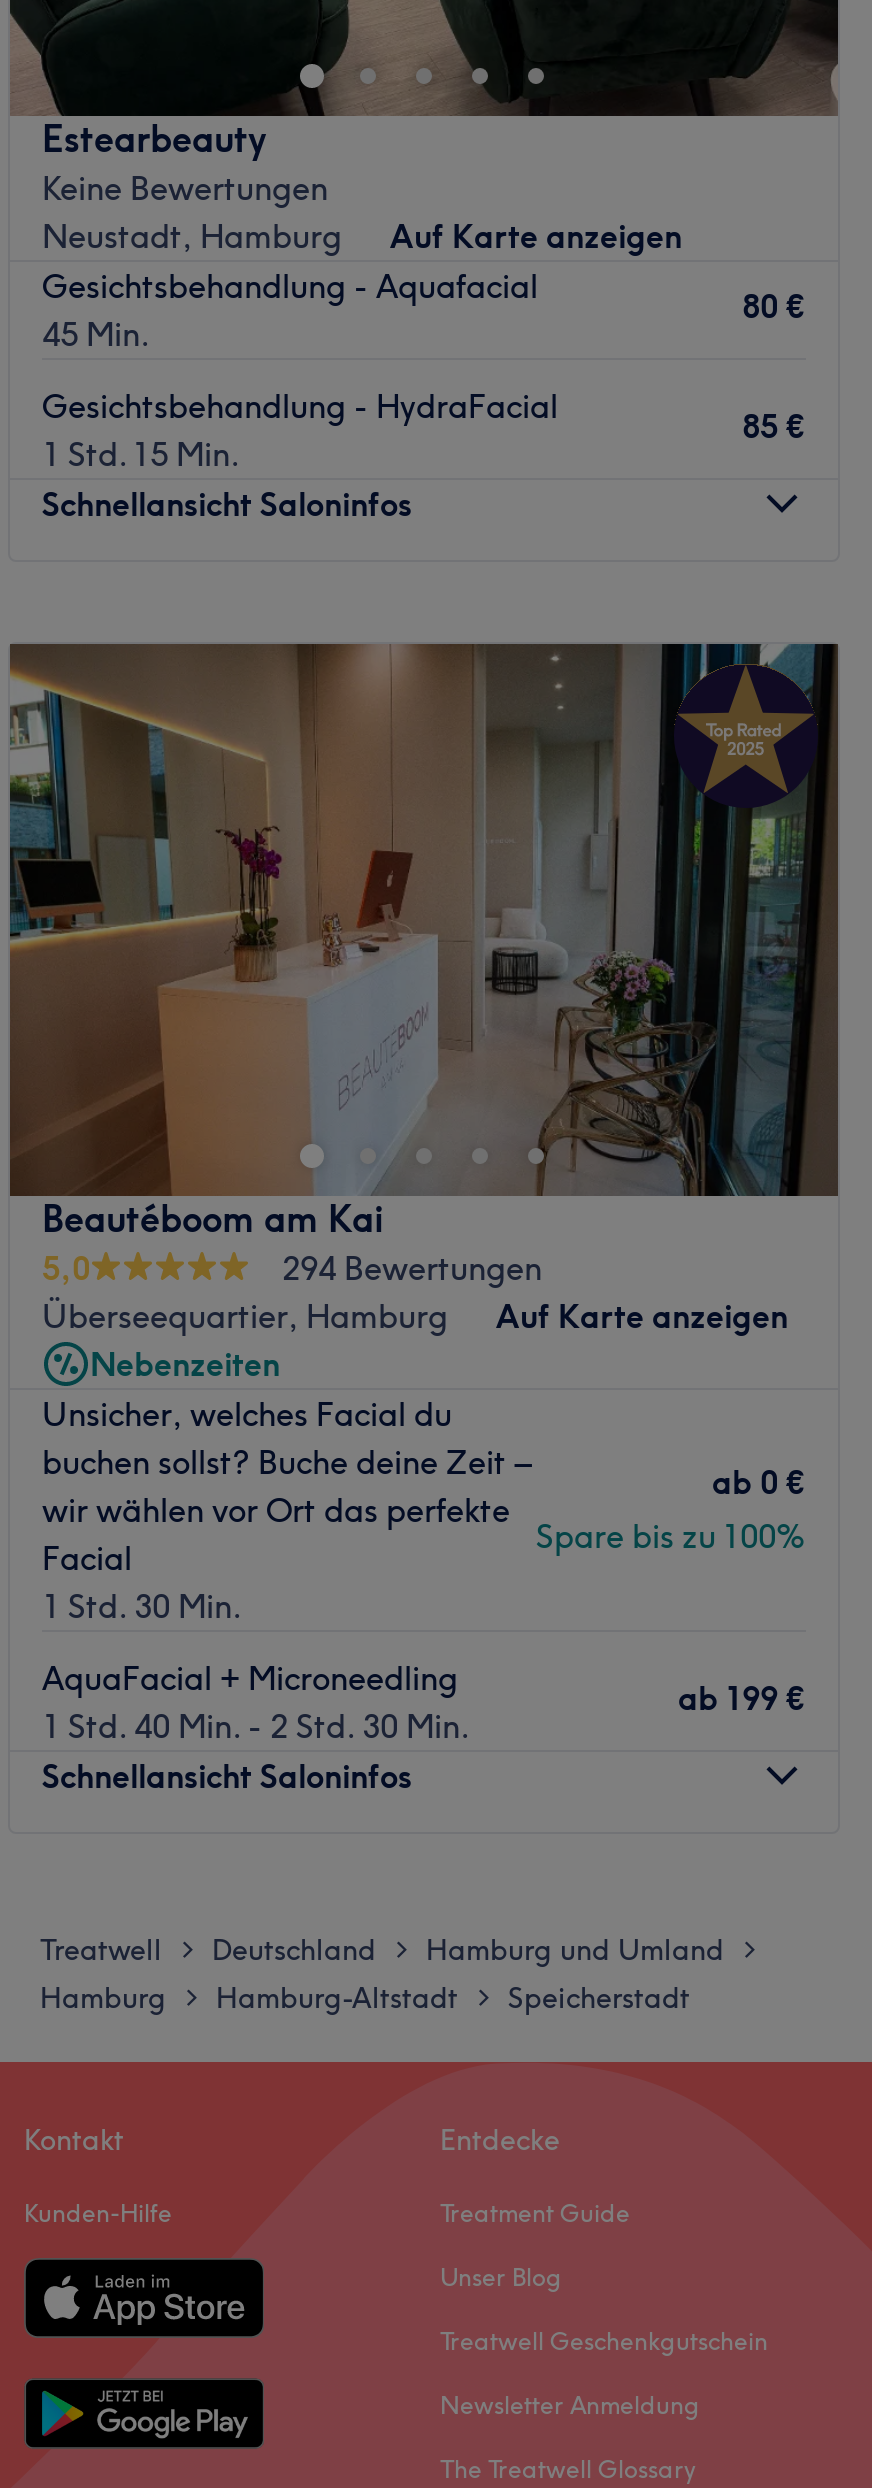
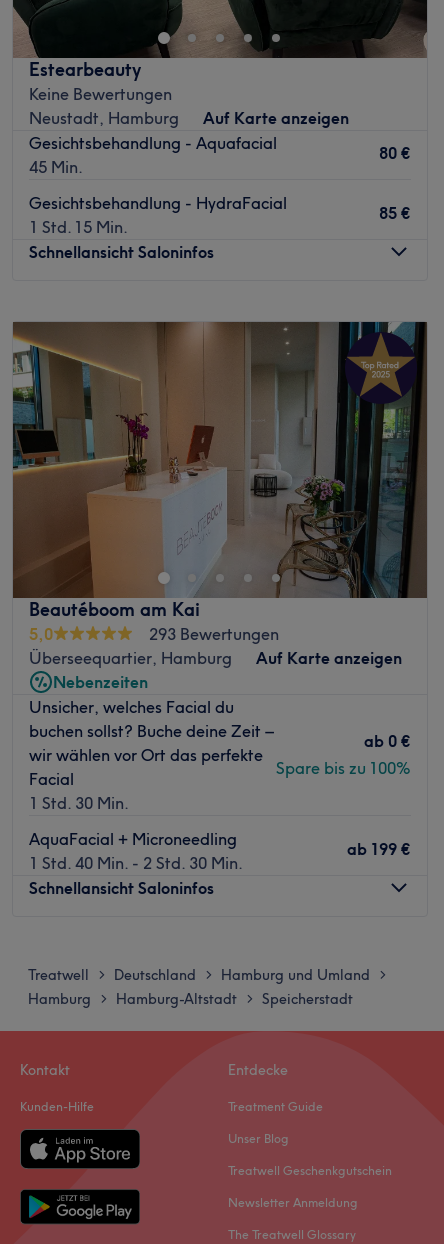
- 294 Bewertungen
+ 293 Bewertungen
